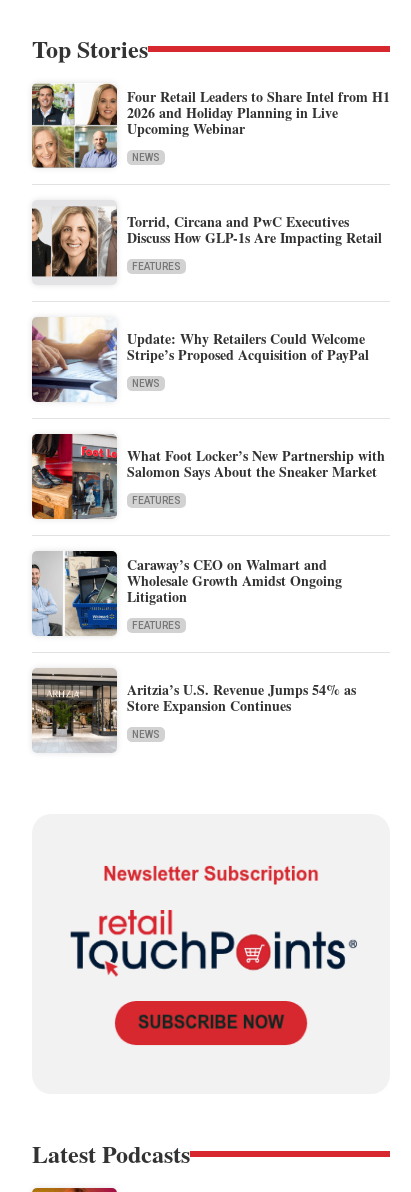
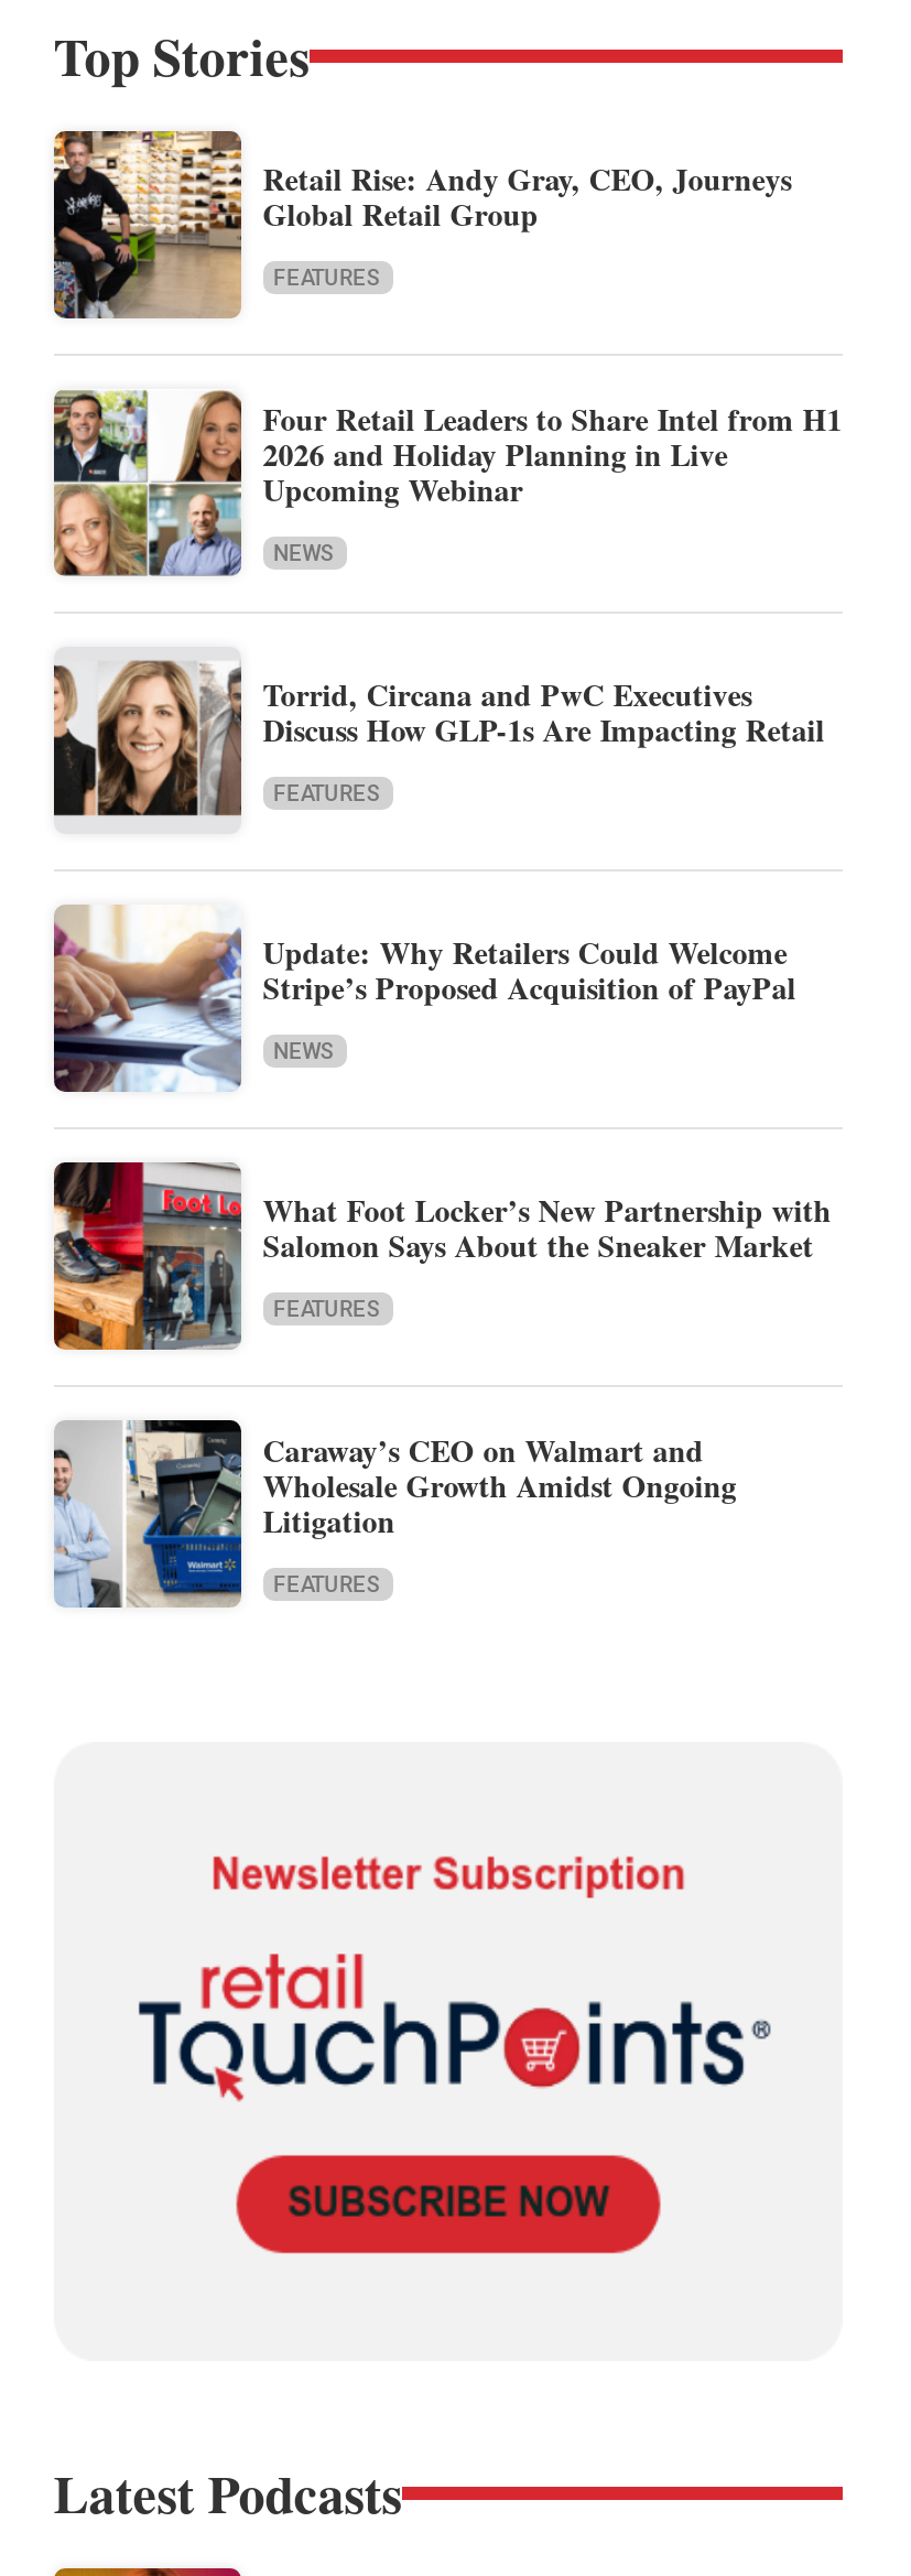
+ [image]
+ Retail Rise: Andy Gray, CEO, Journeys
+ Global Retail Group
+ FEATURES

moved down: [image] | Four Retail Leaders to Share Intel from H1 | 2026 and Holiday Planning in Live | ... | Litigation | FEATURES

- [image]
- Aritzia’s U.S. Revenue Jumps 54% as
- Store Expansion Continues
- NEWS
